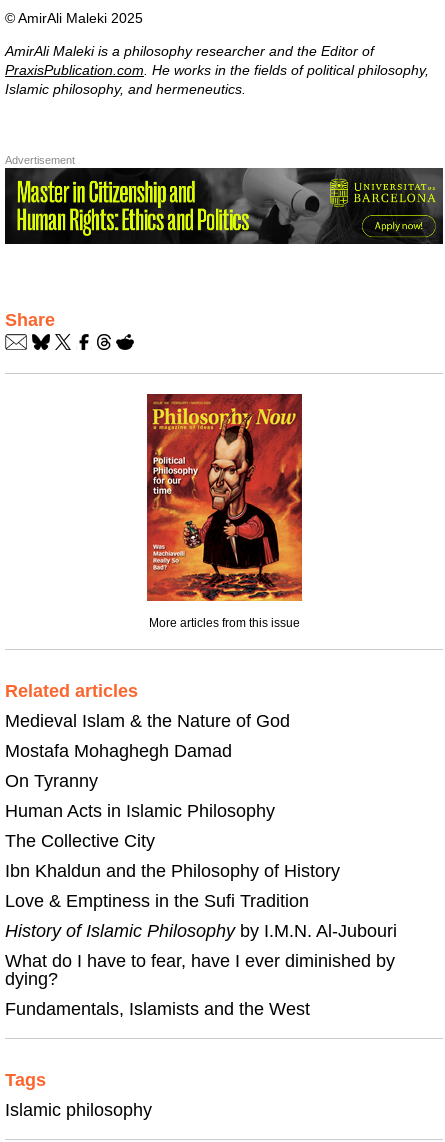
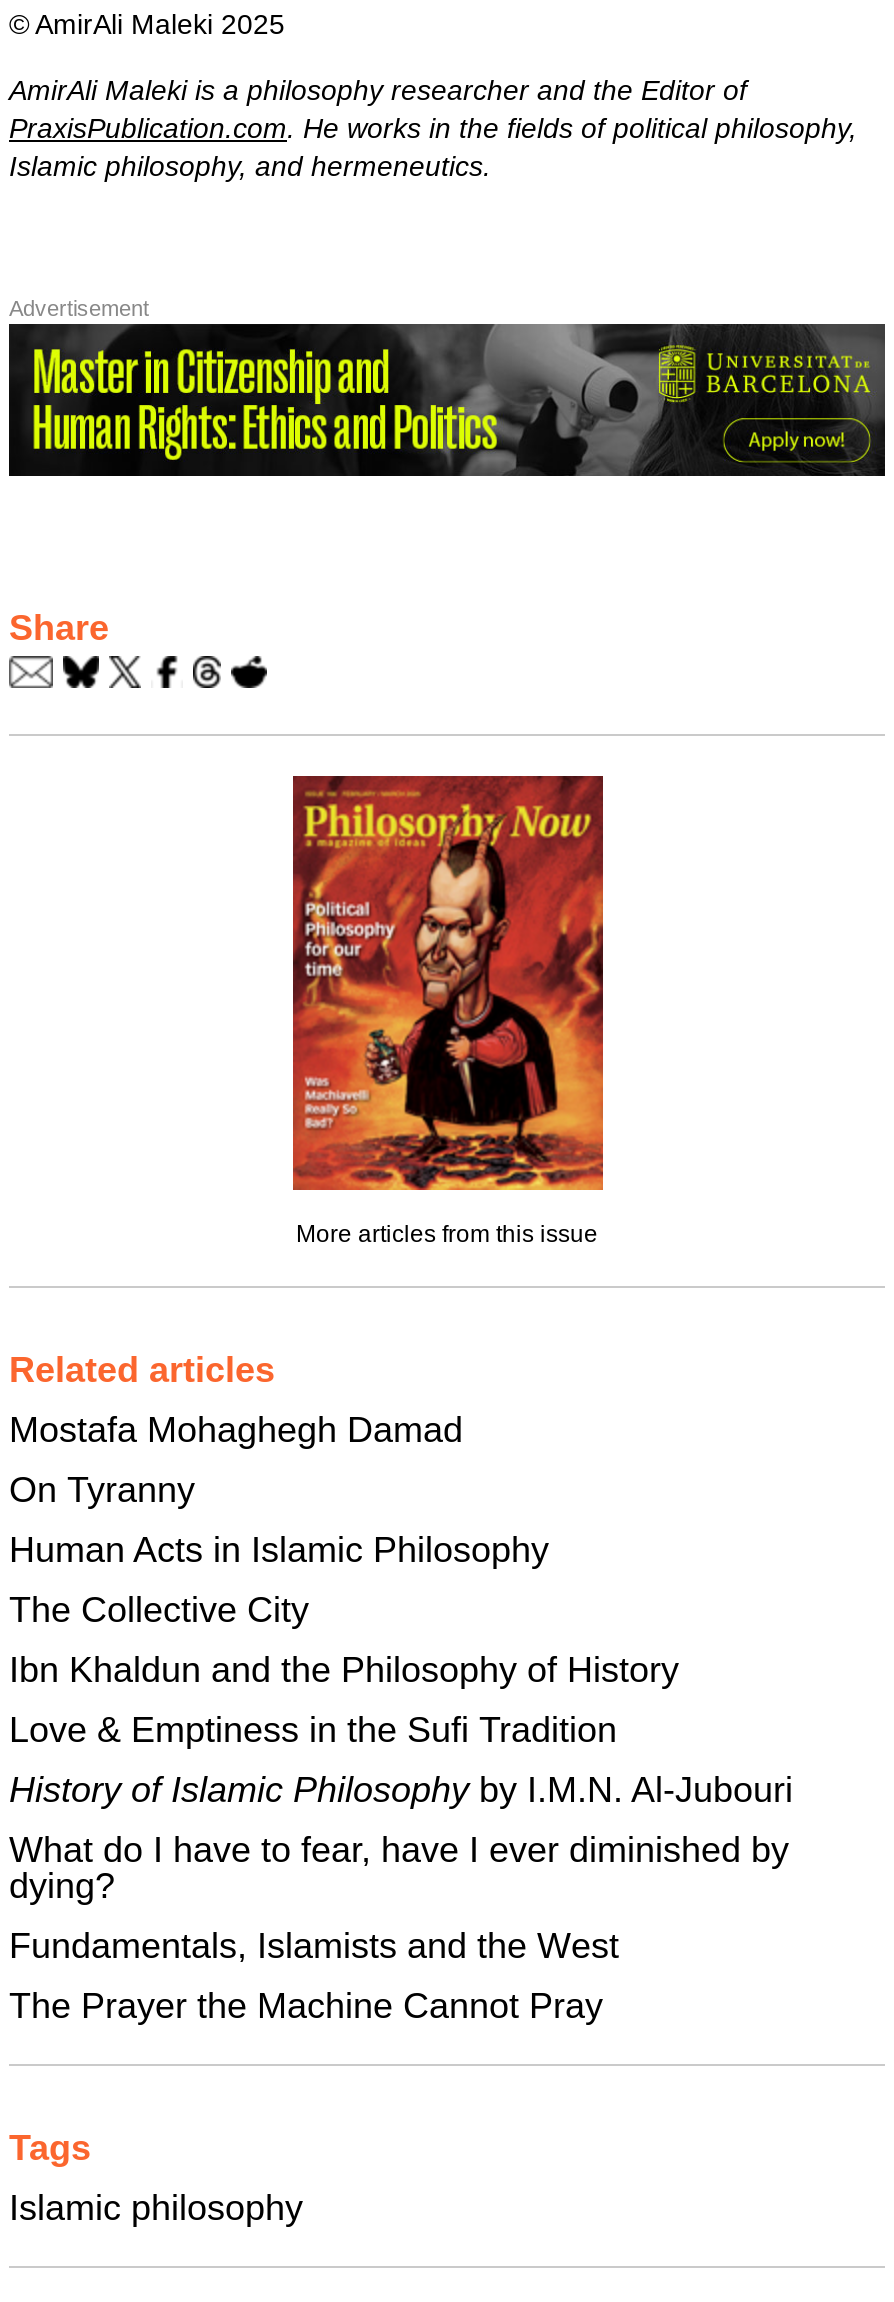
- Medieval Islam & the Nature of God

moved up: Mostafa Mohaghegh Damad | On Tyranny | Human Acts in Islamic Philosophy | ... | dying? | Fundamentals, Islamists and the West

+ The Prayer the Machine Cannot Pray
